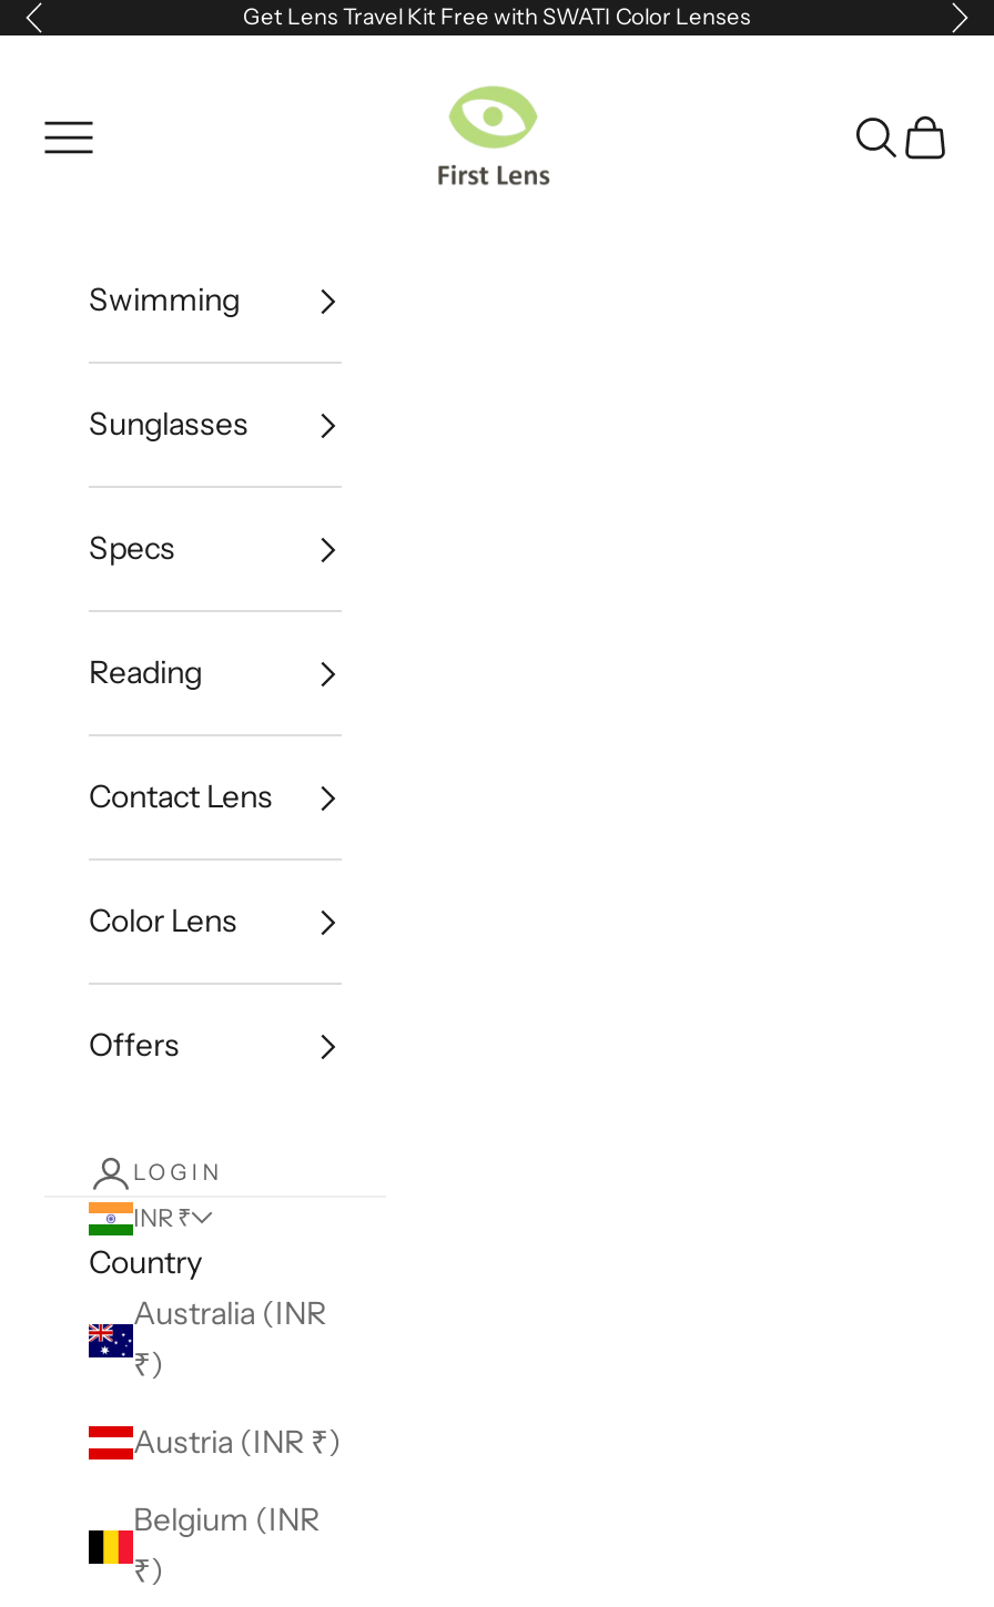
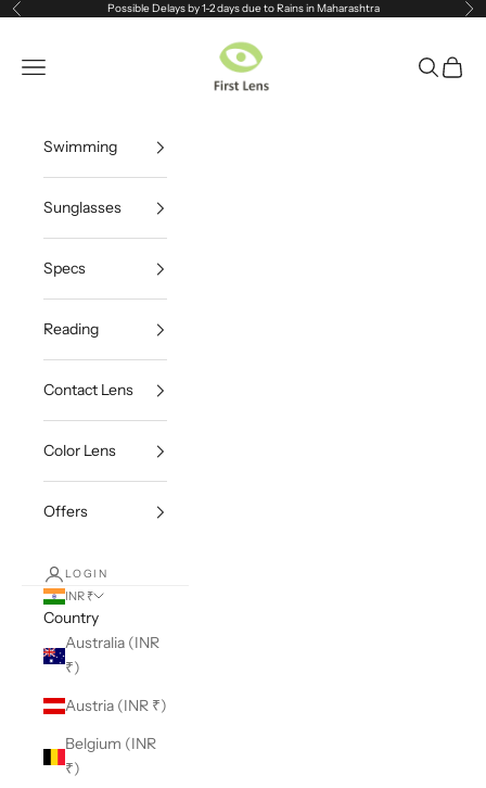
- Get Lens Travel Kit Free with SWATI Color Lenses
+ Possible Delays by 1-2 days due to Rains in Maharashtra
